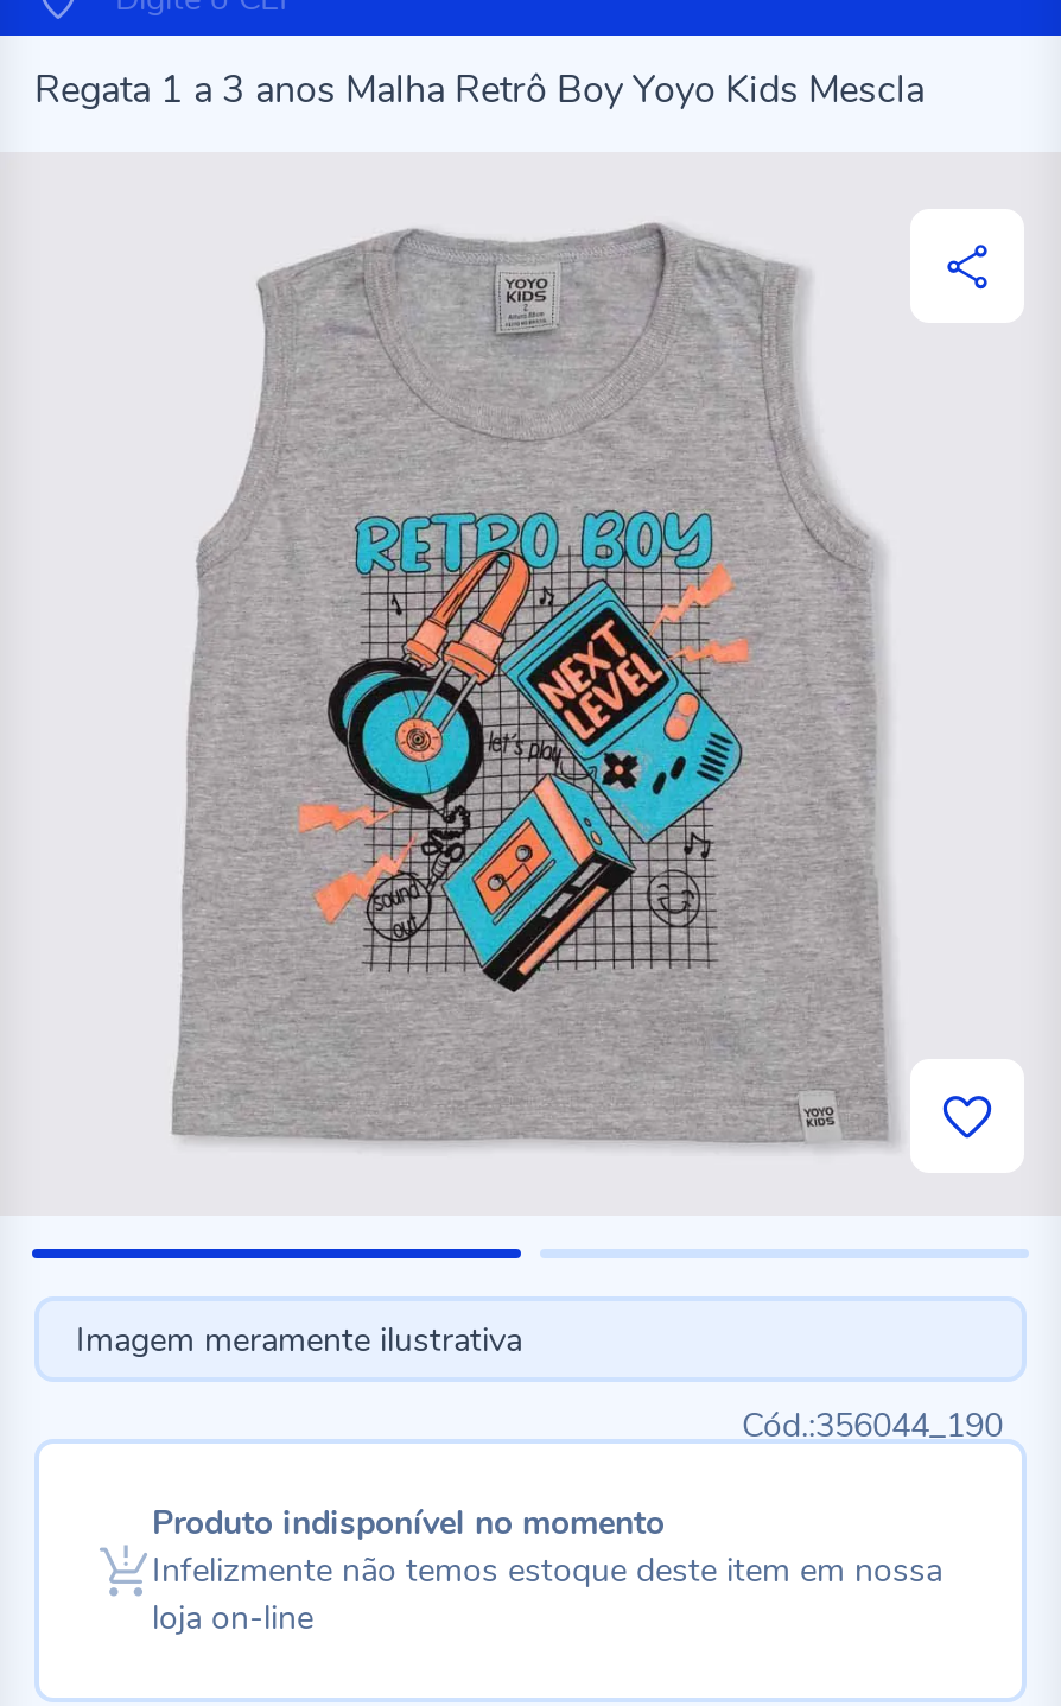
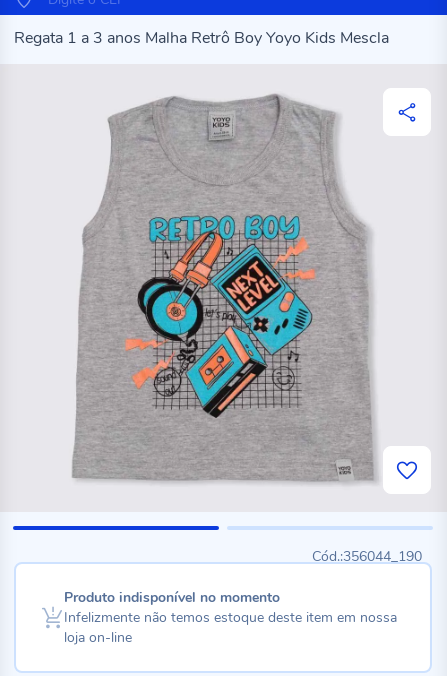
- Imagem meramente ilustrativa
